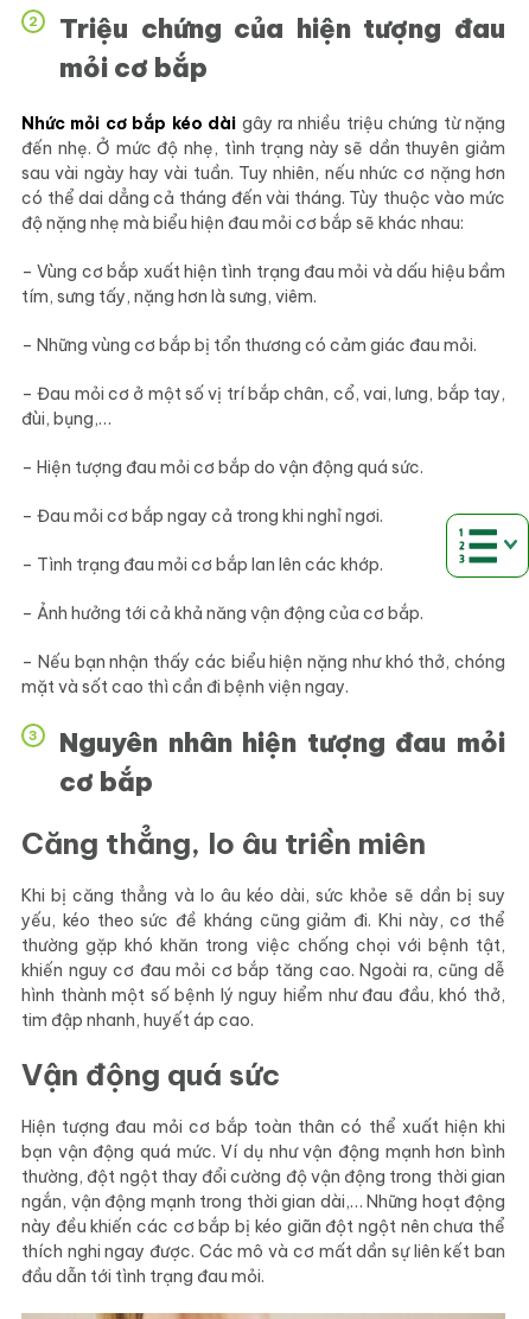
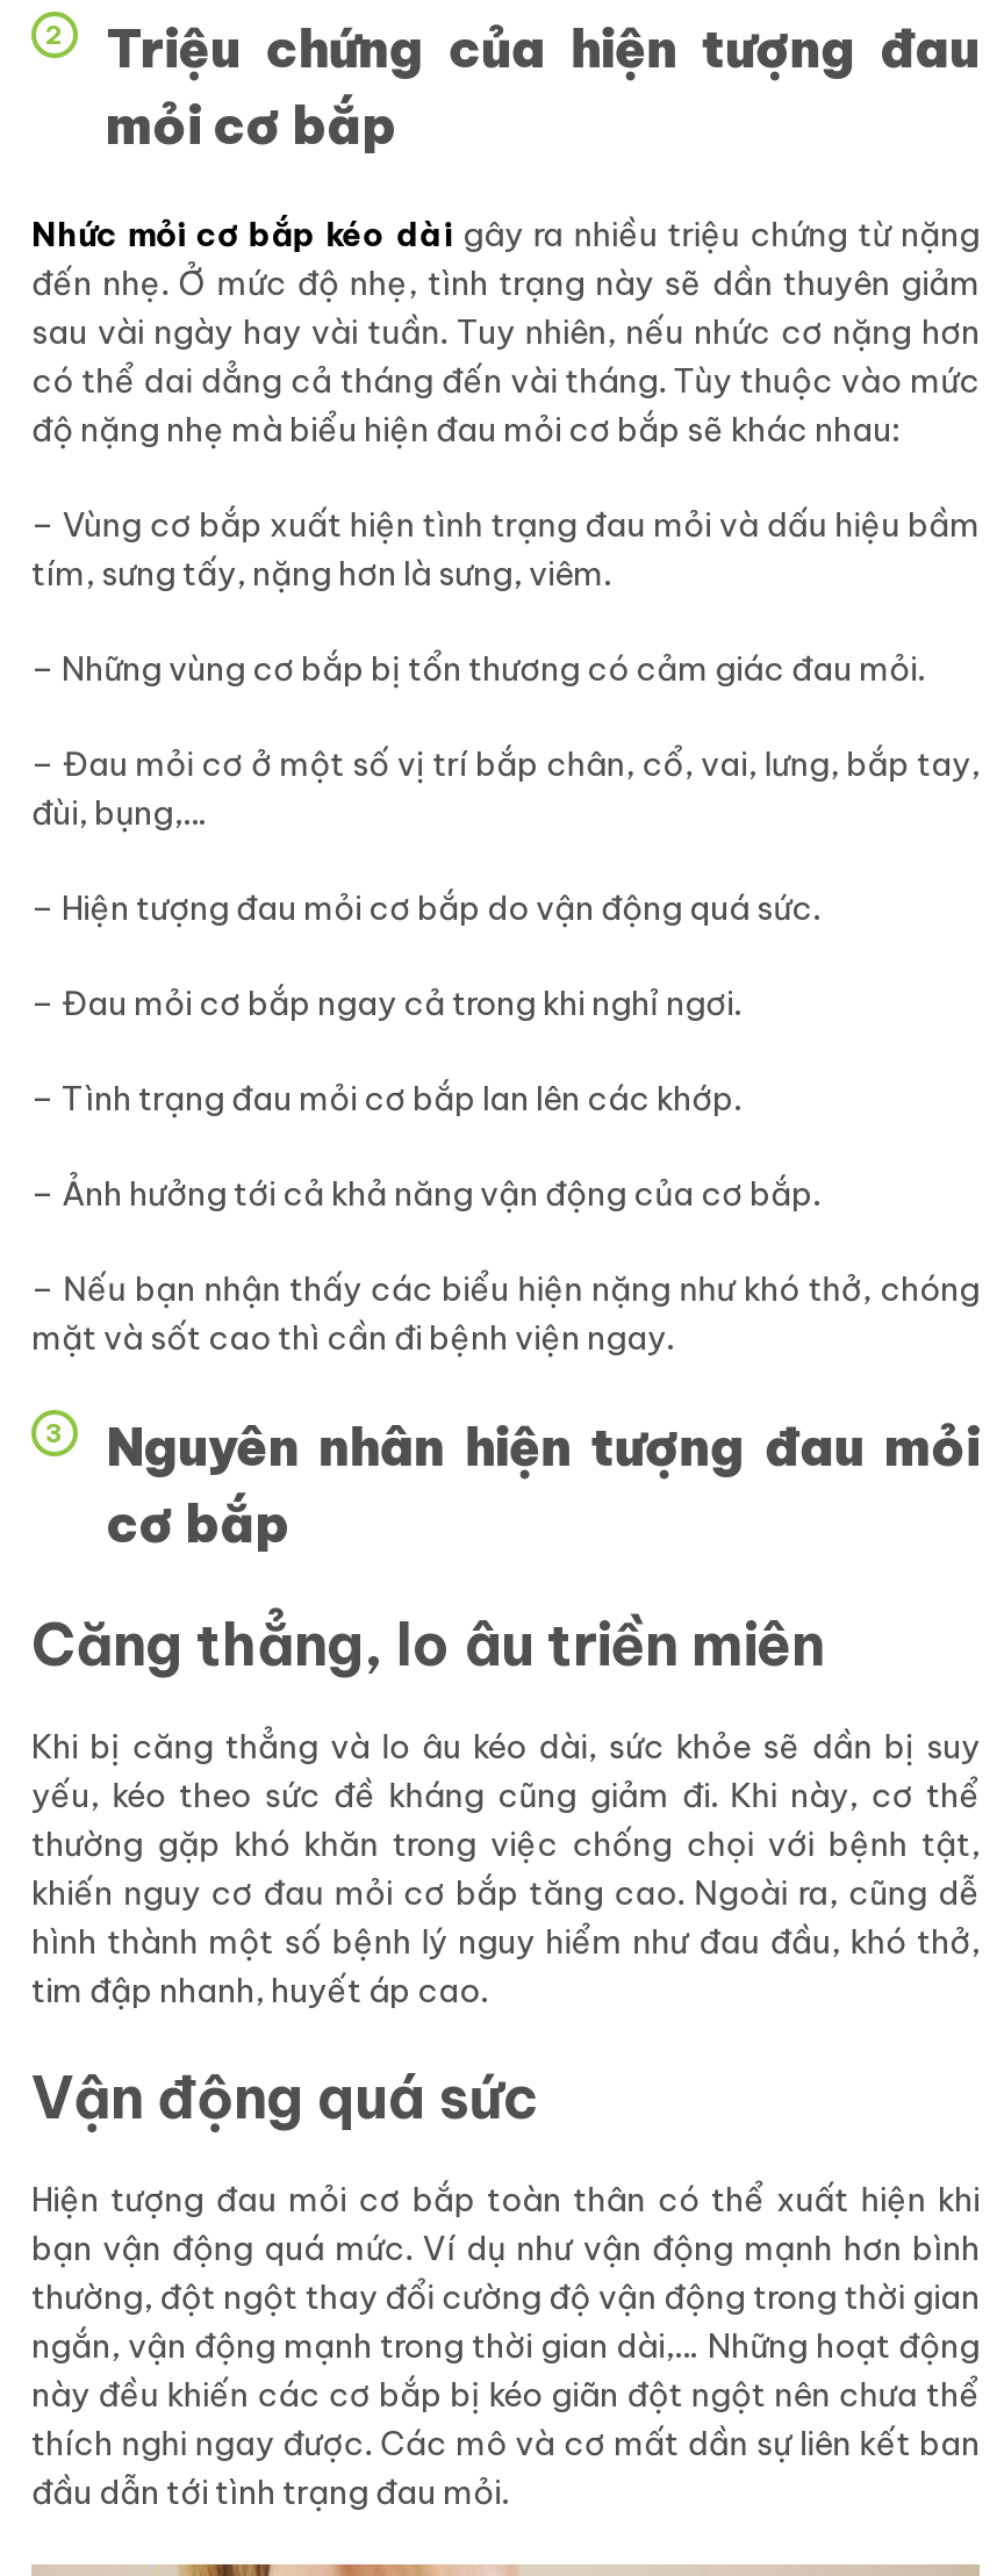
- [image]
